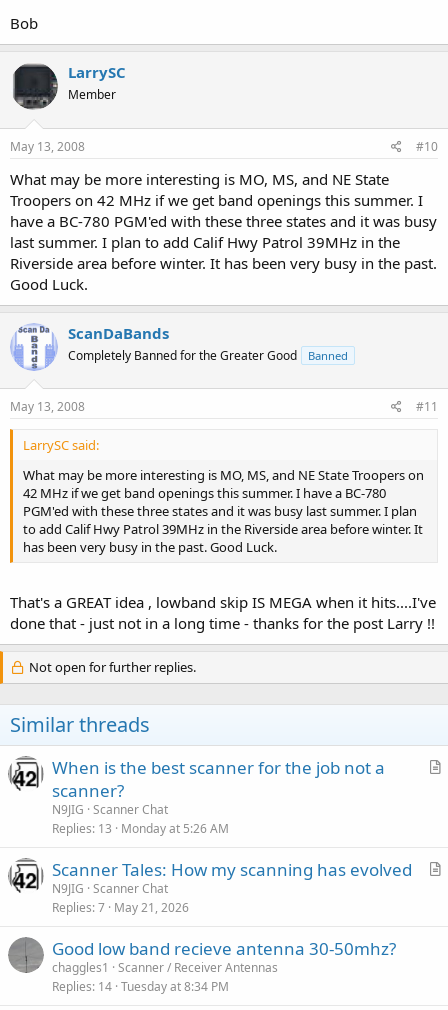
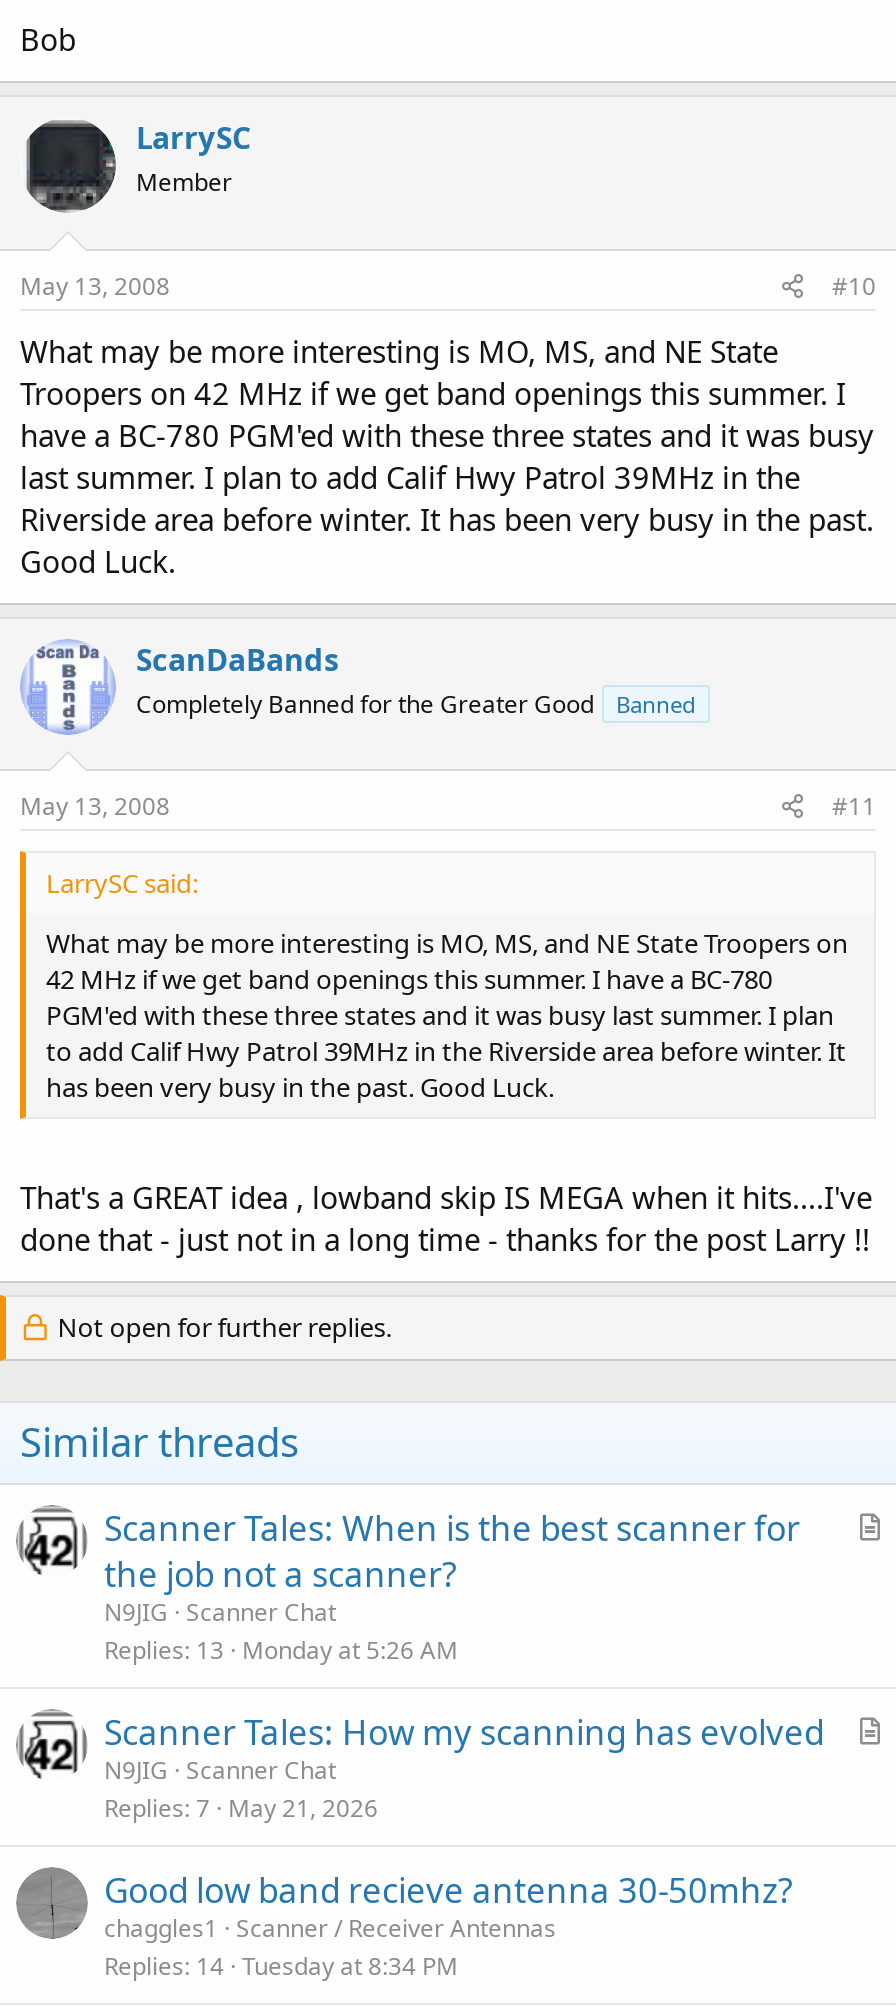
- When is the best scanner for the job not a
- scanner?
+ Scanner Tales: When is the best scanner for
+ the job not a scanner?
